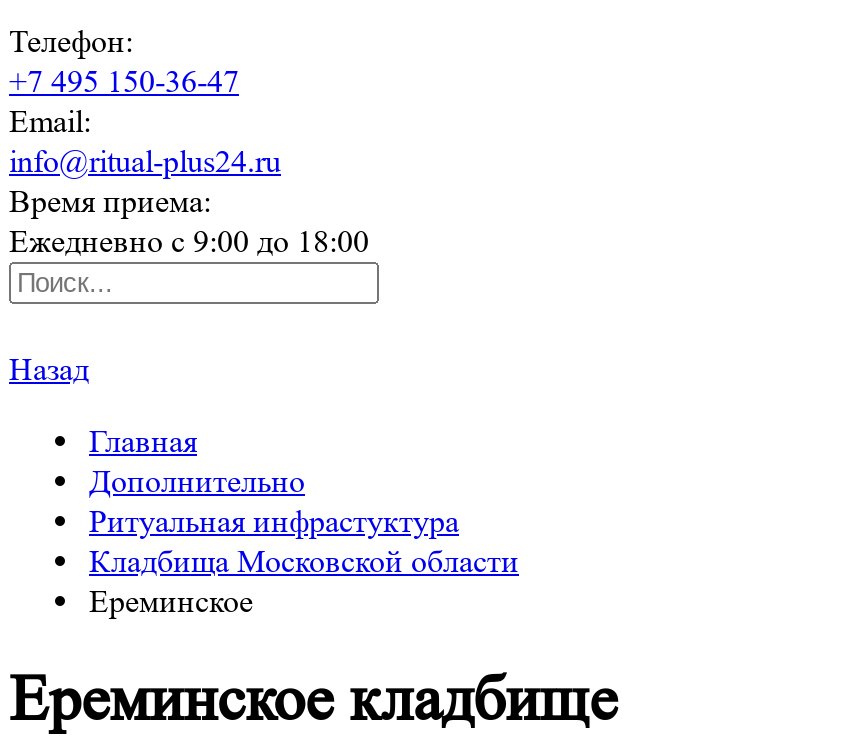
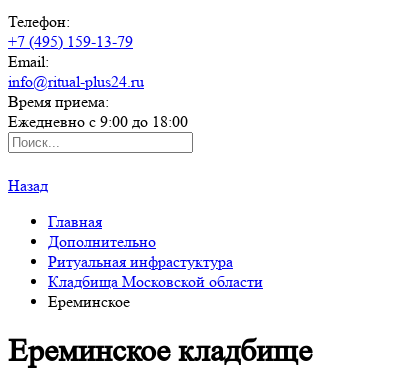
- +7 495 150-36-47
+ +7 (495) 159-13-79
